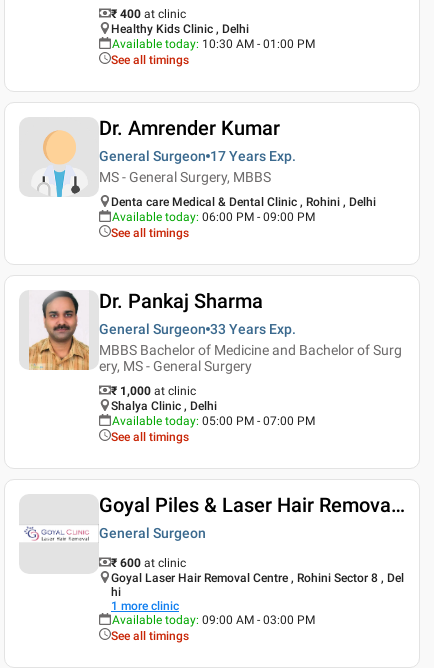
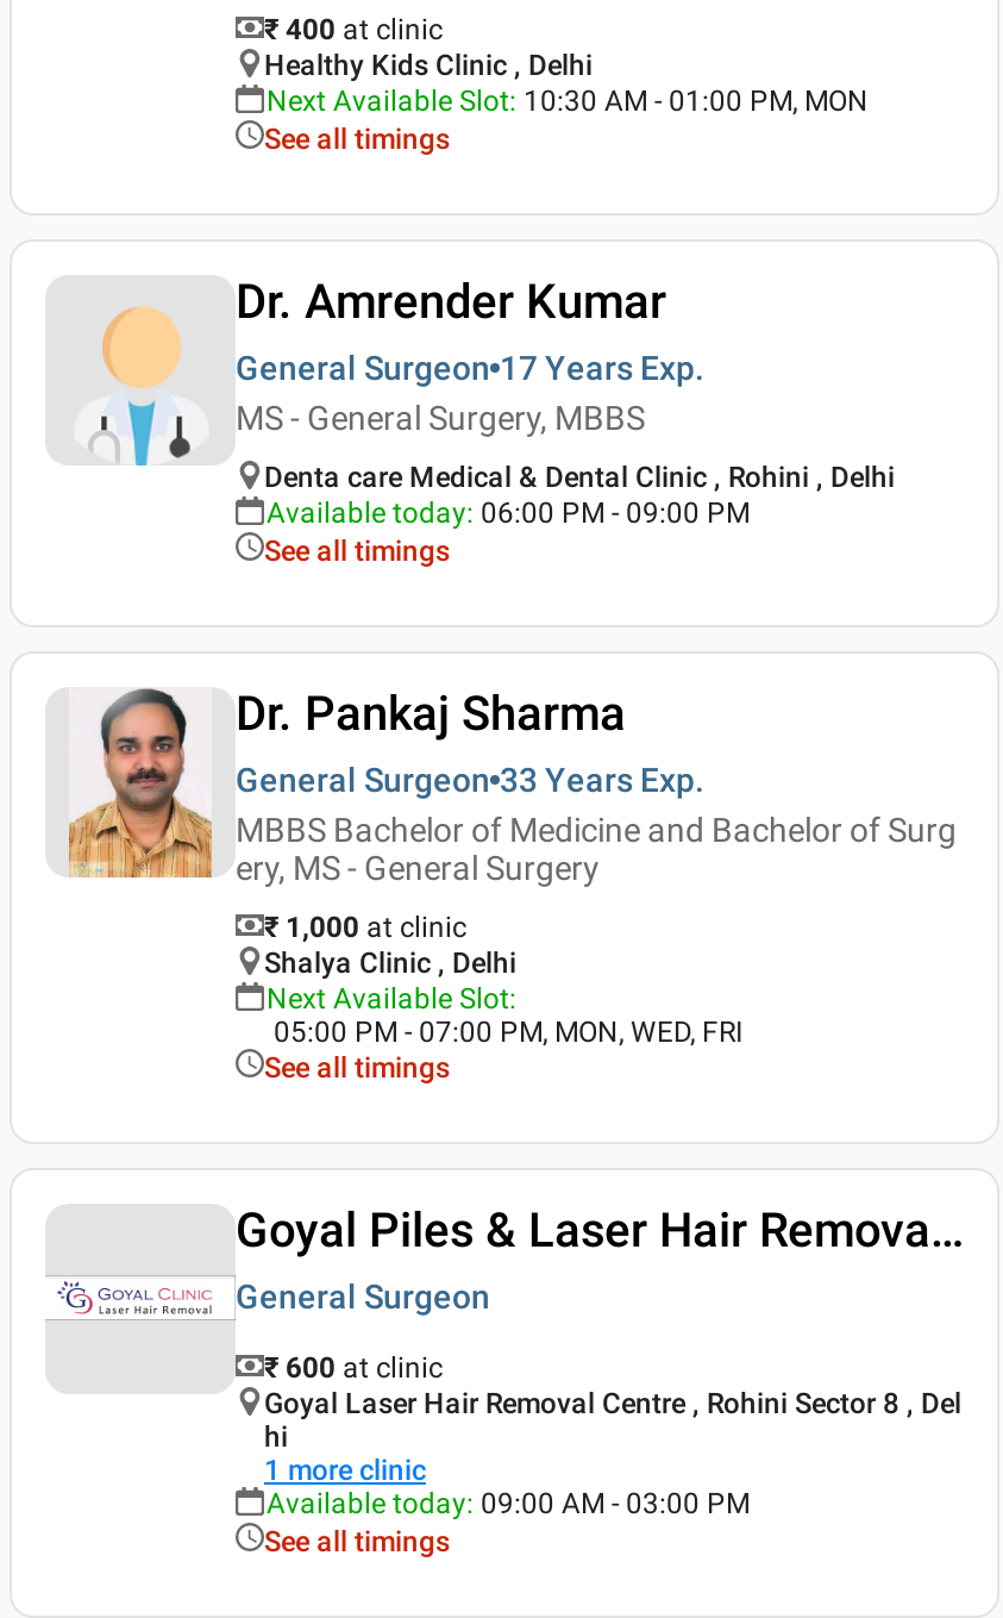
- Available today: 10:30 AM - 01:00 PM
+ Next Available Slot: 10:30 AM - 01:00 PM, MON

- Available today: 05:00 PM - 07:00 PM
+ Next Available Slot:
+ 05:00 PM - 07:00 PM, MON, WED, FRI
